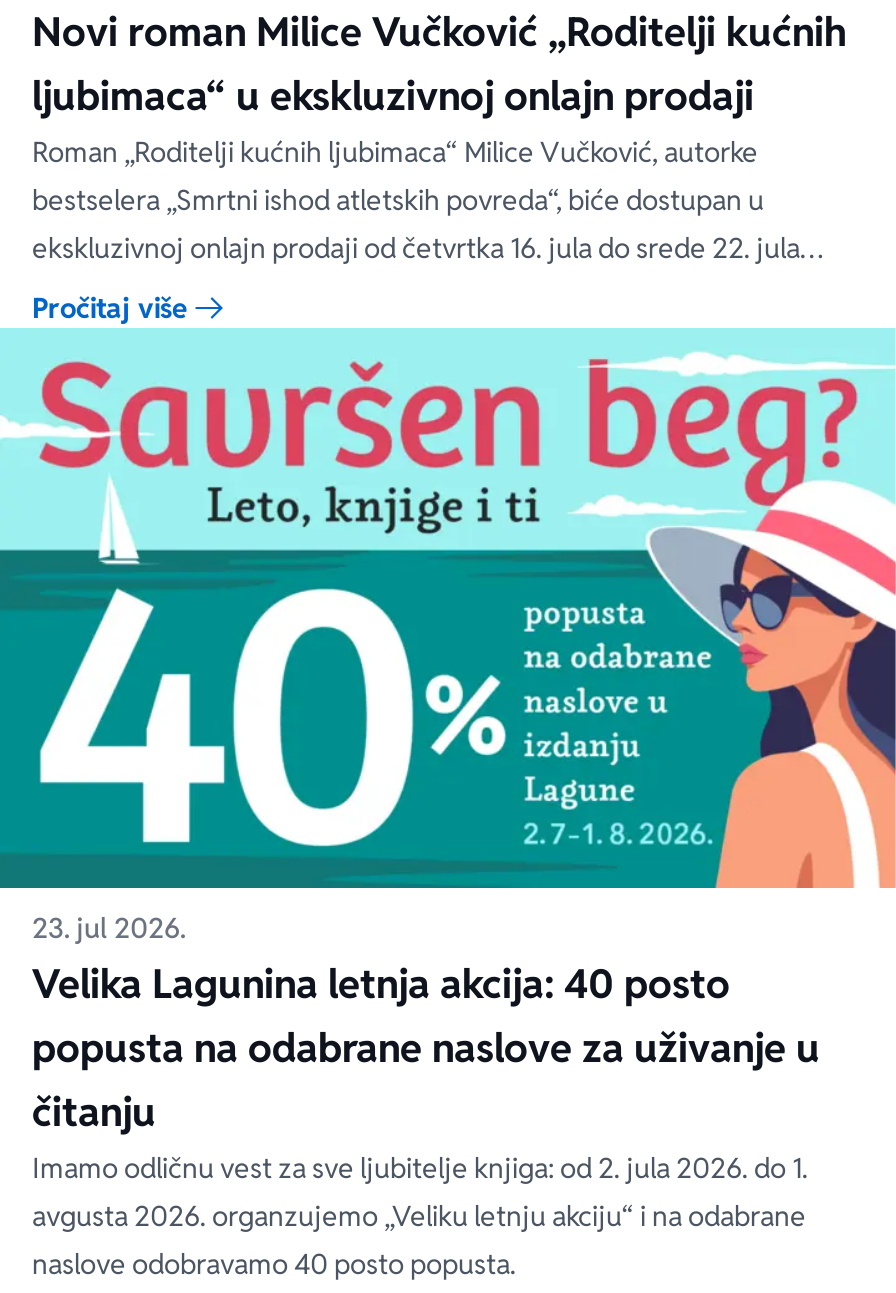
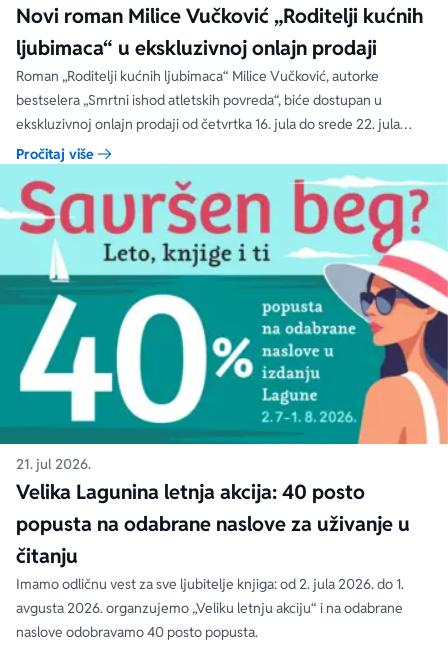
- 23. jul 2026.
+ 21. jul 2026.
